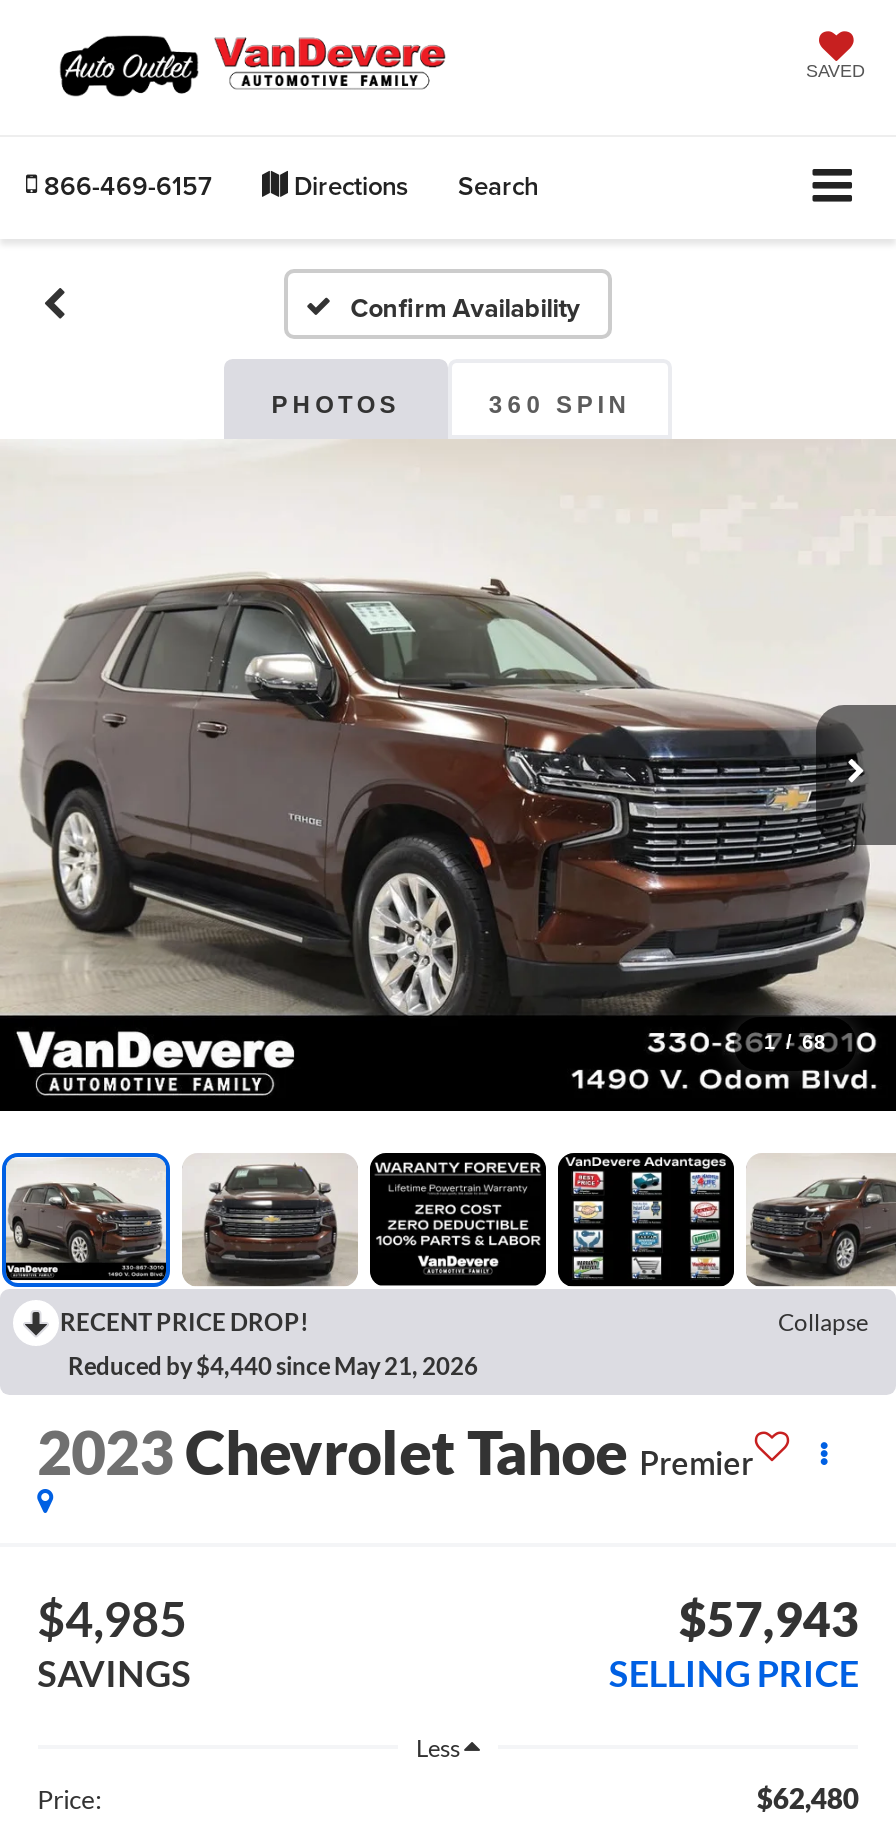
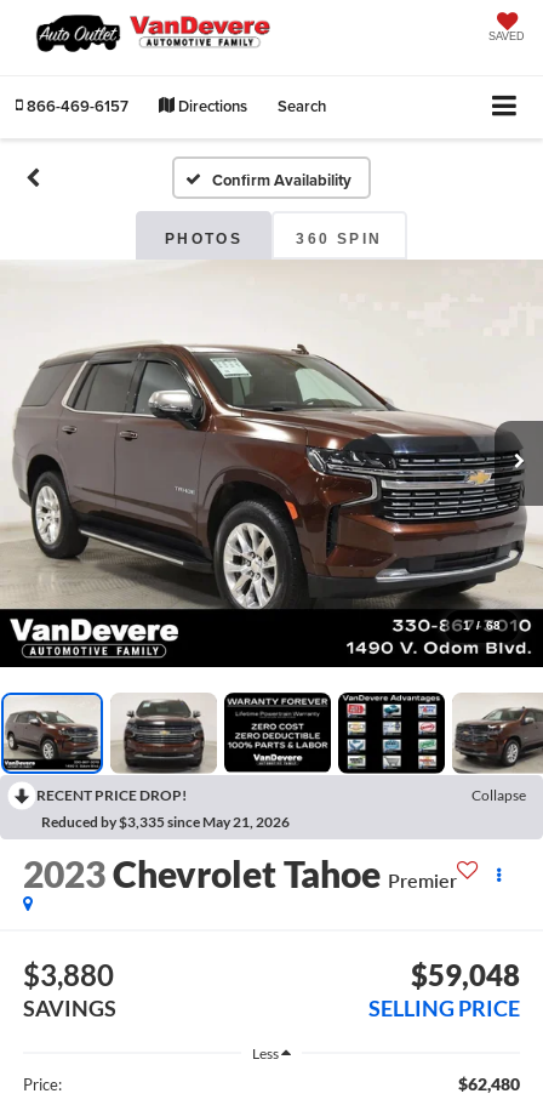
- Reduced by $4,440 since May 21, 2026
+ Reduced by $3,335 since May 21, 2026

- $4,985
+ $3,880

- $57,943
+ $59,048
